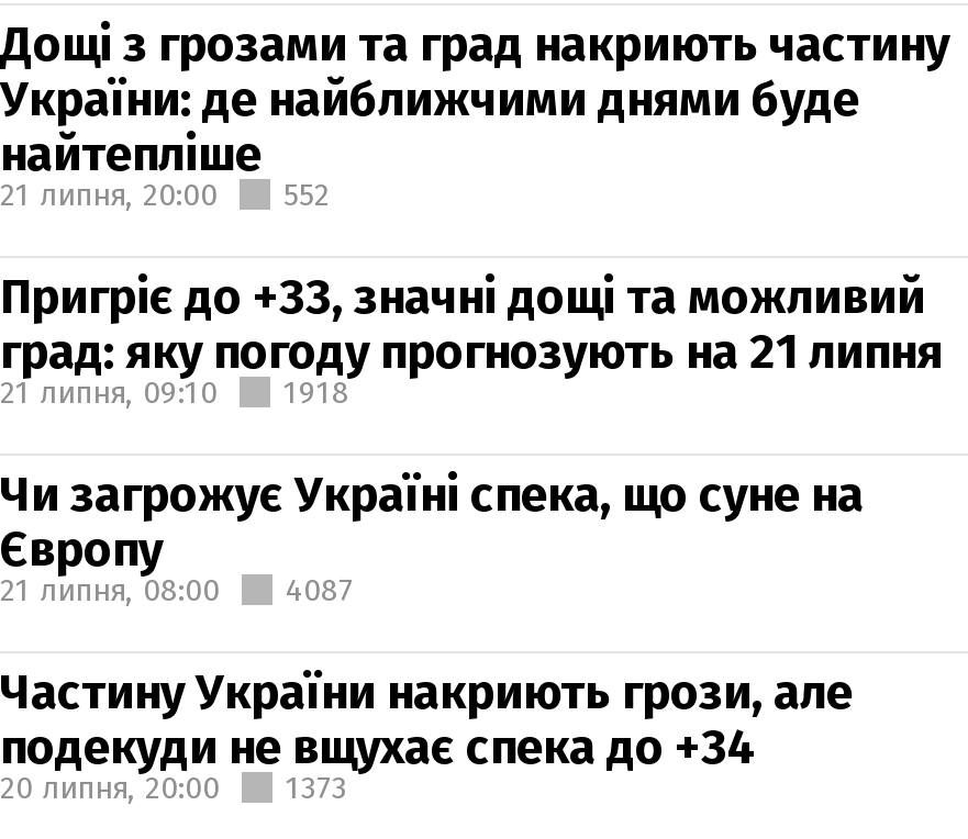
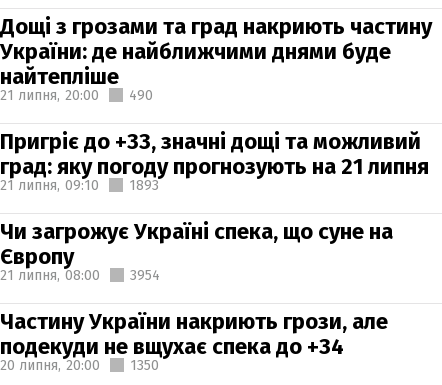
- 21 липня, 20:00 552
+ 21 липня, 20:00 490

- 1918
+ 1893

- 21 липня, 08:00 4087
+ 21 липня, 08:00 3954

- 20 липня, 20:00 1373
+ 20 липня, 20:00 1350
